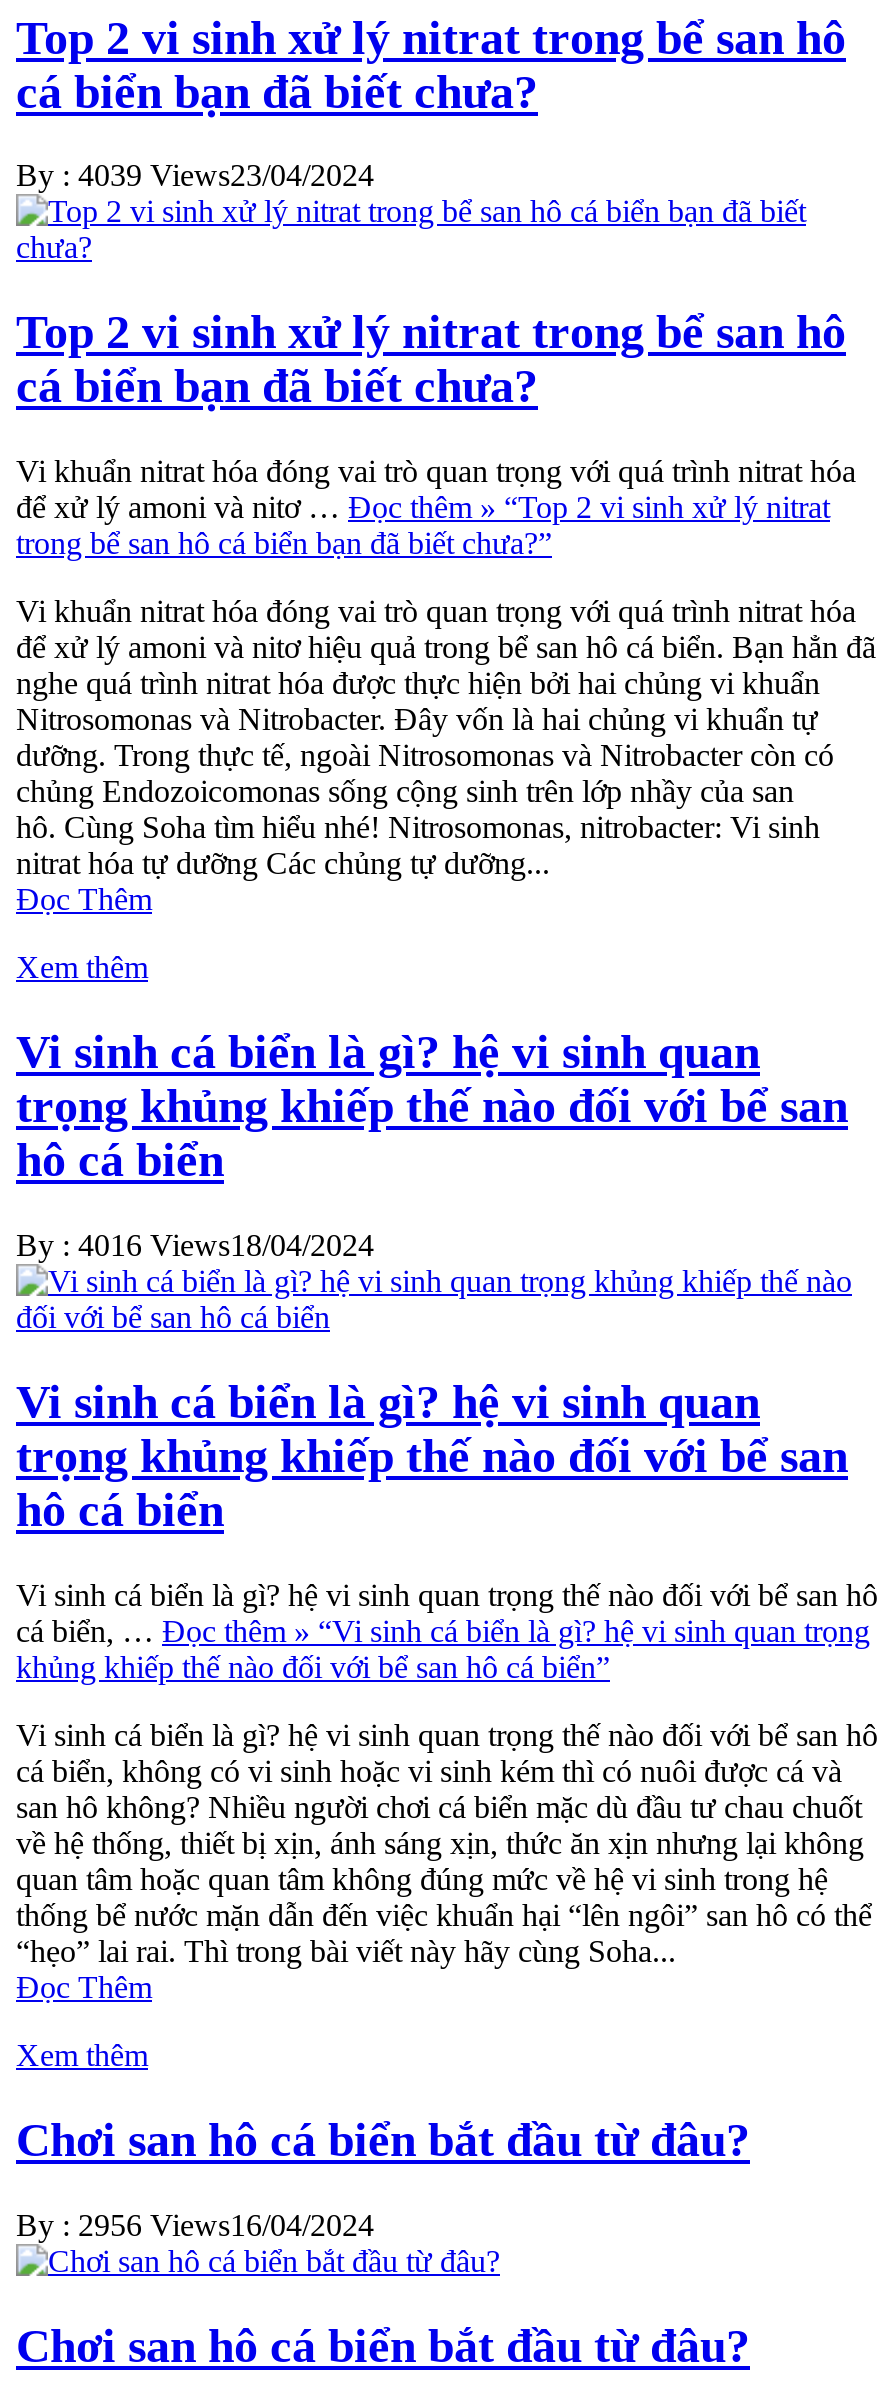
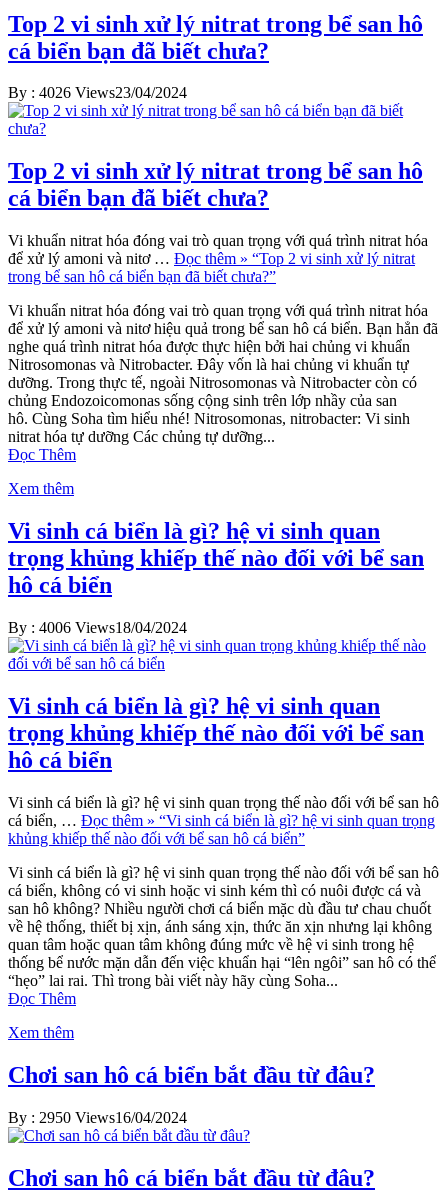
- By : 4039 Views23/04/2024
+ By : 4026 Views23/04/2024

- By : 4016 Views18/04/2024
+ By : 4006 Views18/04/2024

- By : 2956 Views16/04/2024
+ By : 2950 Views16/04/2024
